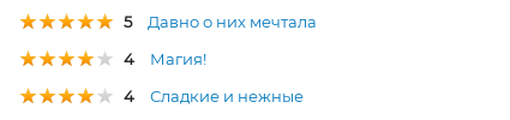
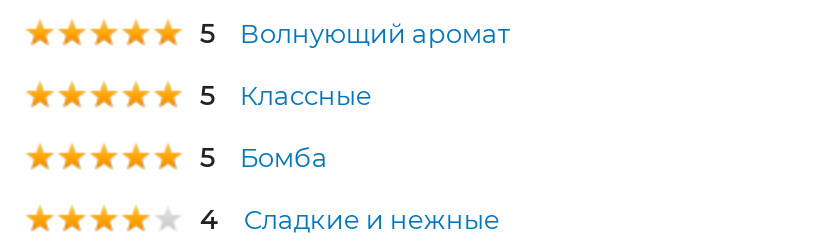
- Давно о них мечтала
- 4
- Магия!
+ Волнующий аромат
+ 5
+ Классные
+ 5
+ Бомба
